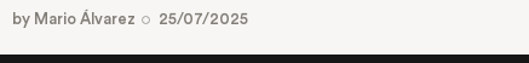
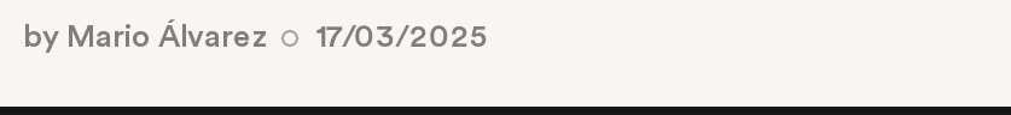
- by Mario Álvarez 25/07/2025
+ by Mario Álvarez 17/03/2025
